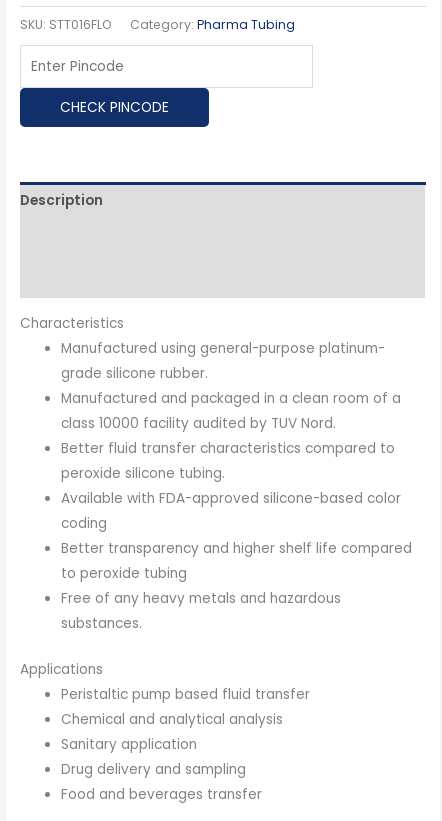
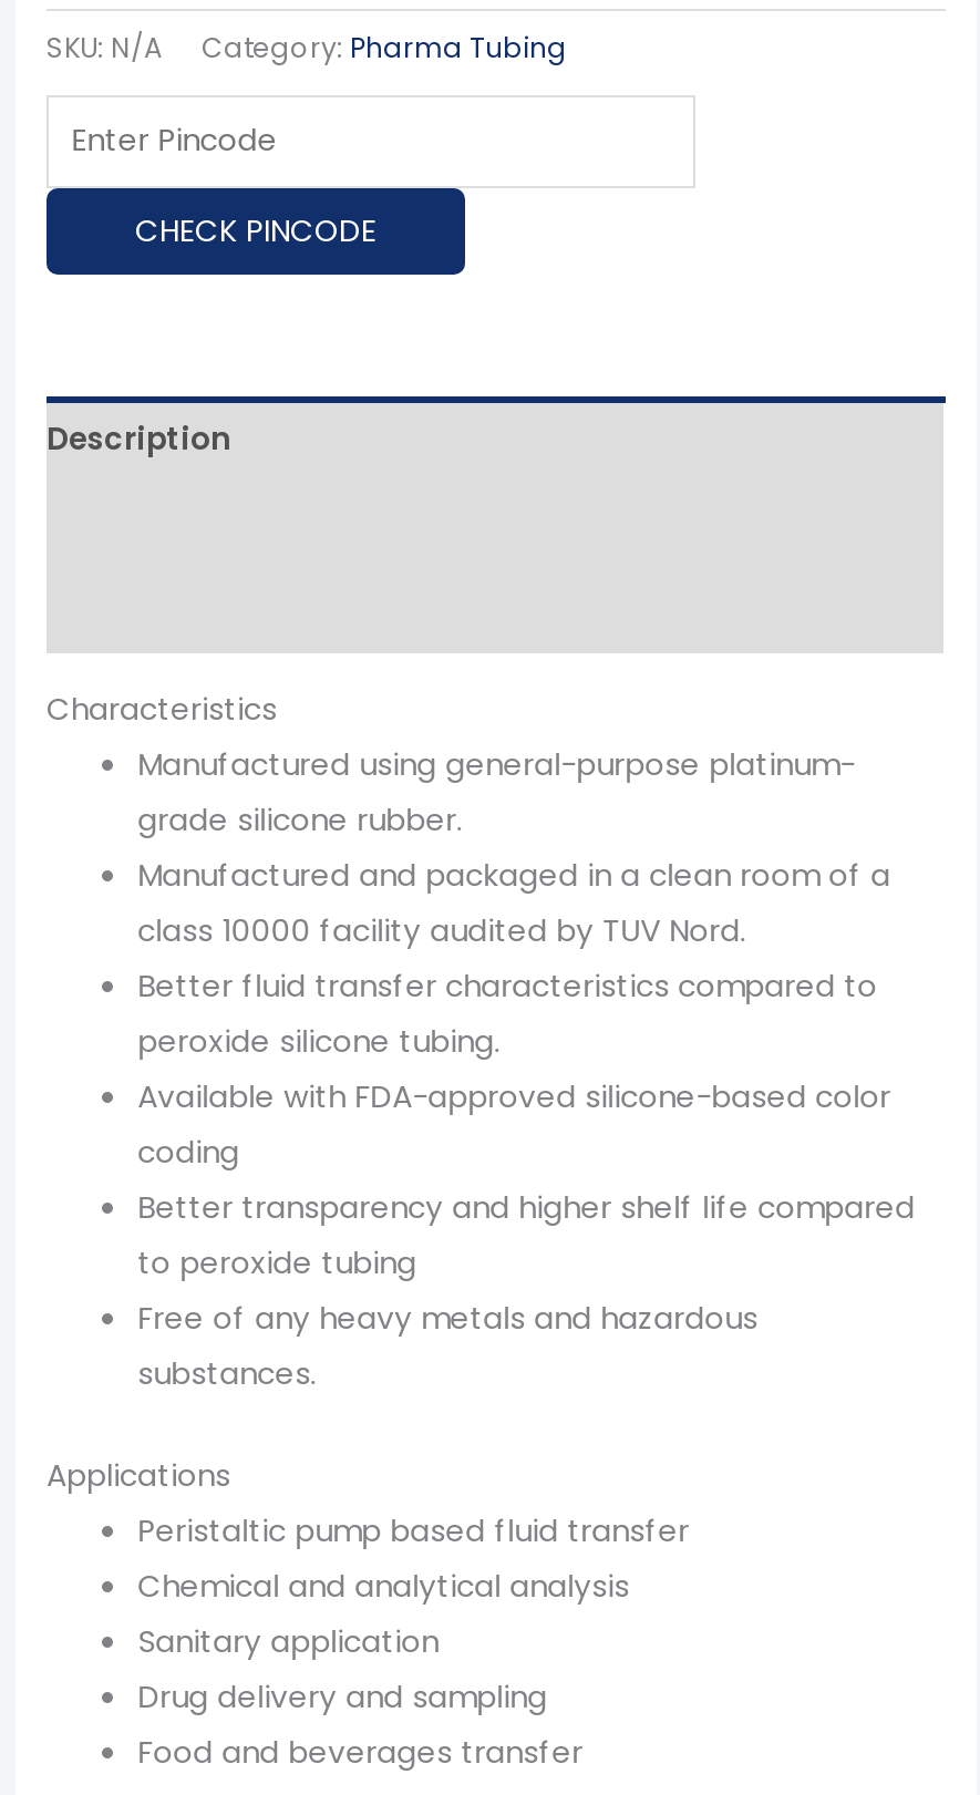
- SKU: STT016FLO
+ SKU: N/A
